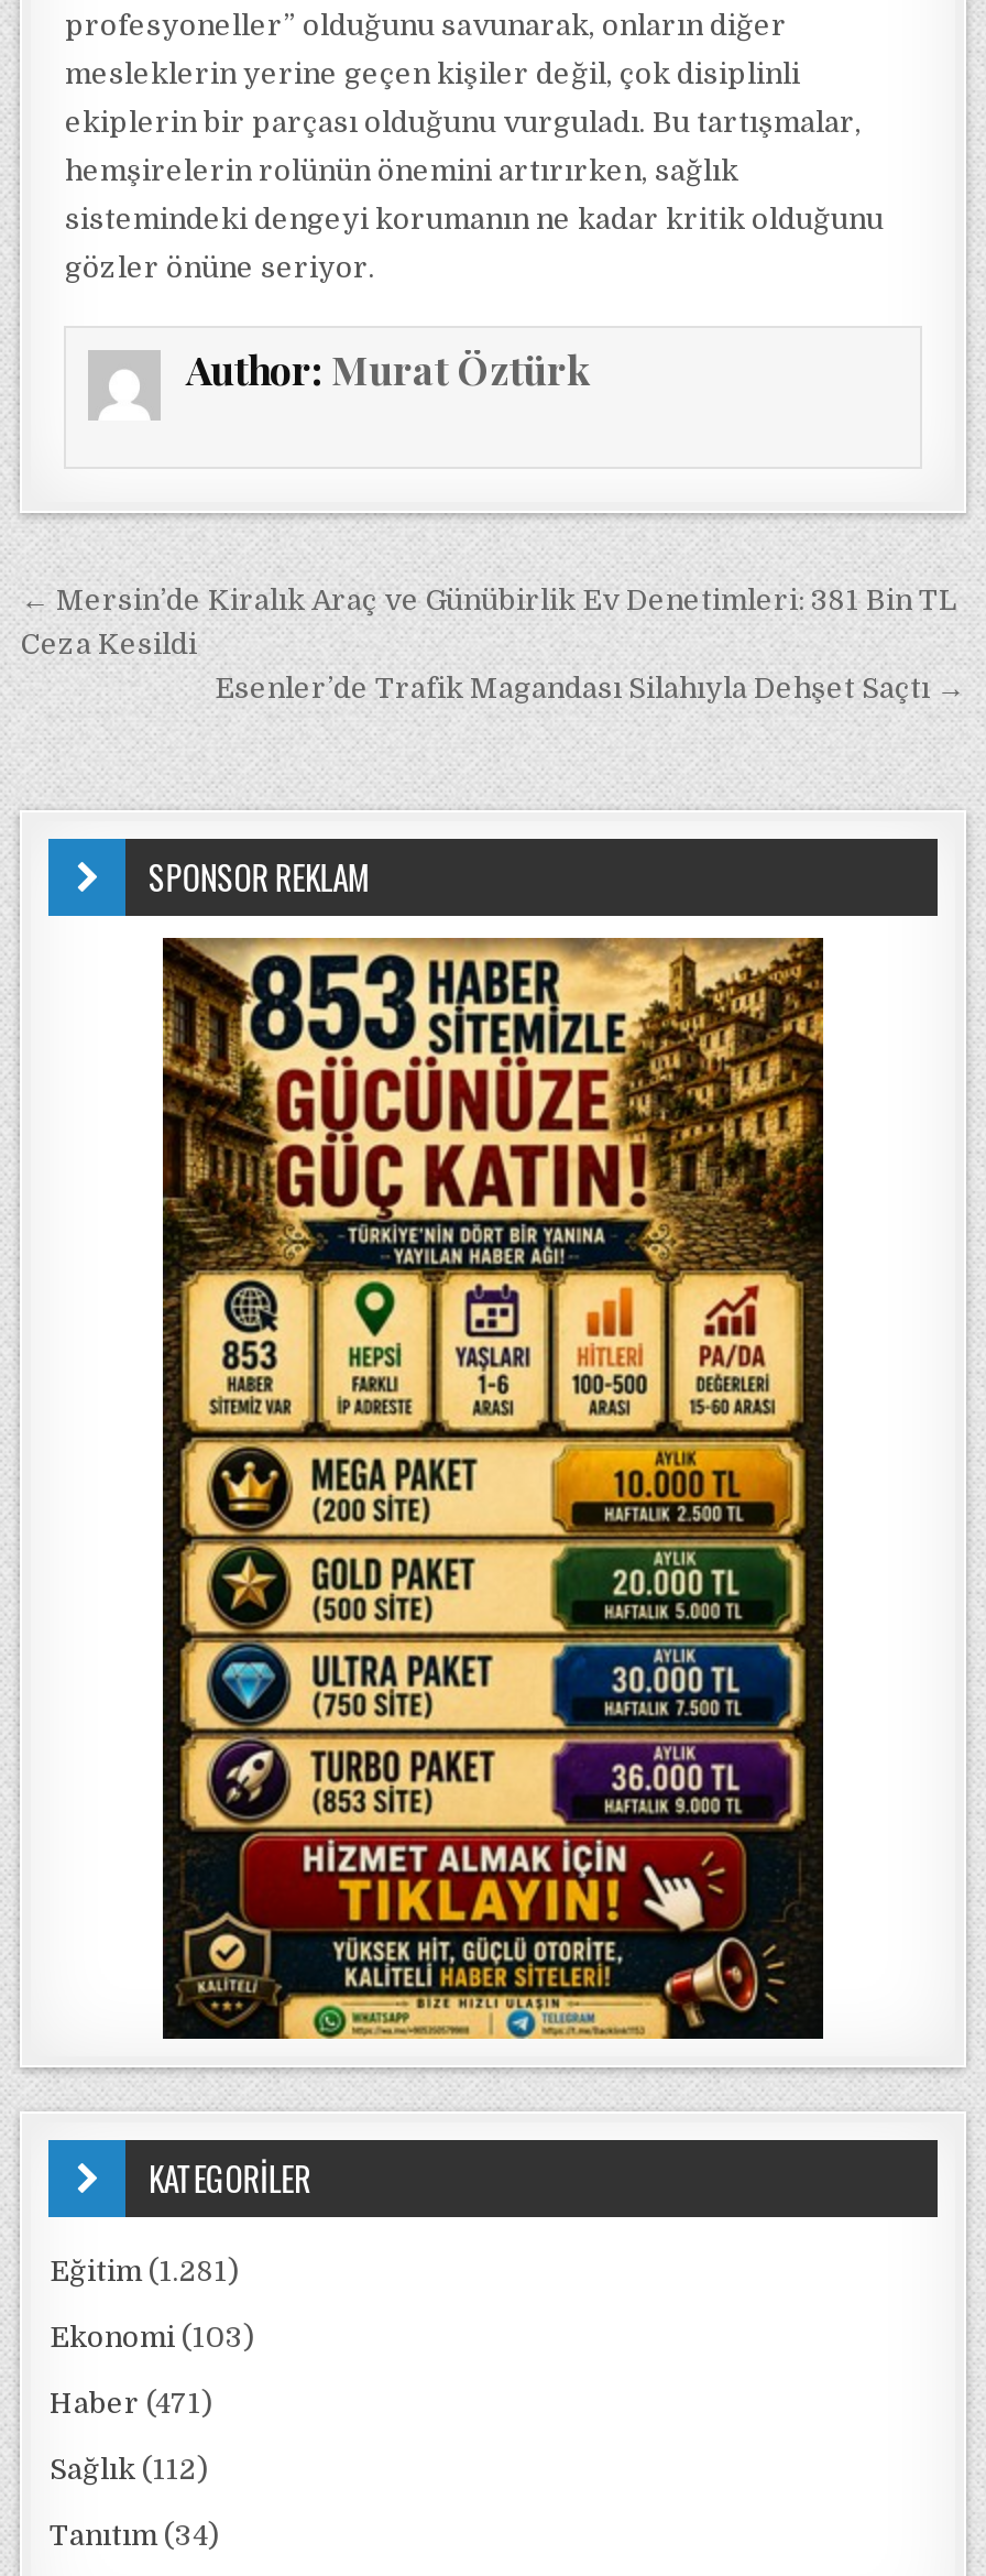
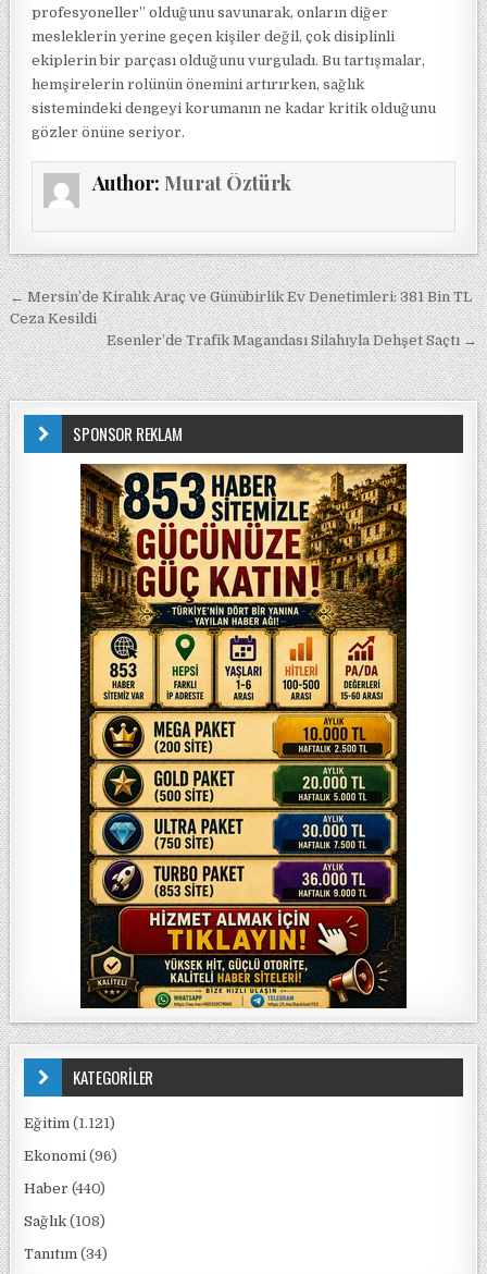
- Eğitim (1.281)
+ Eğitim (1.121)

- Ekonomi (103)
+ Ekonomi (96)

- Haber (471)
+ Haber (440)

- Sağlık (112)
+ Sağlık (108)
